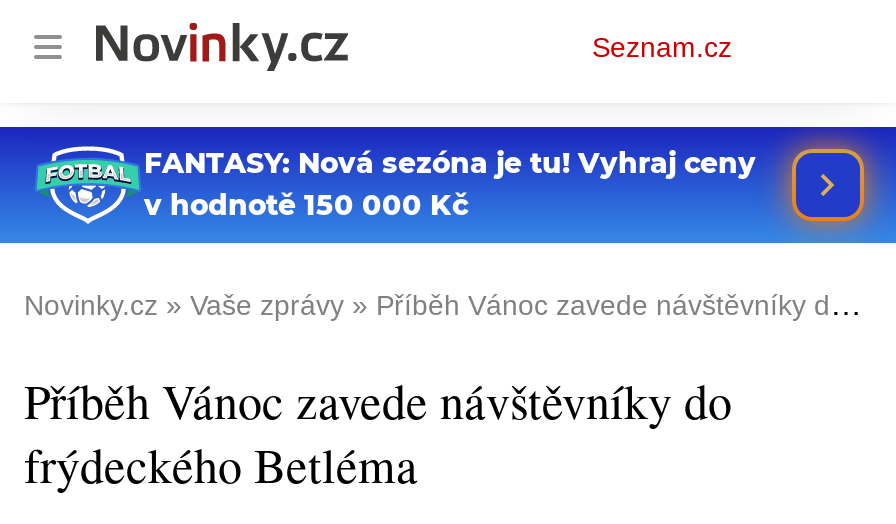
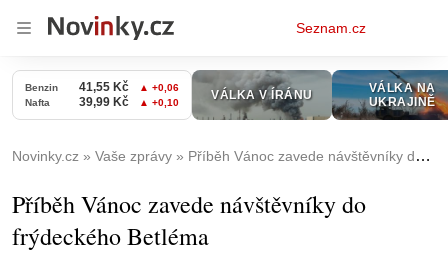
- [image]
+ [image]
